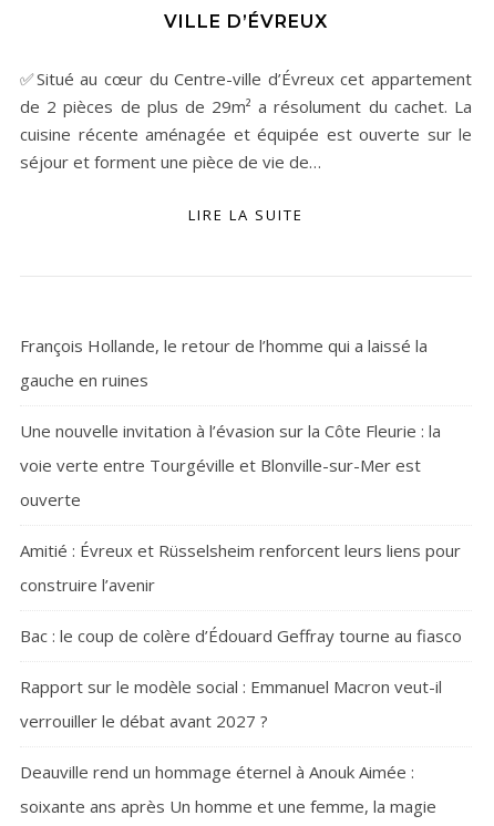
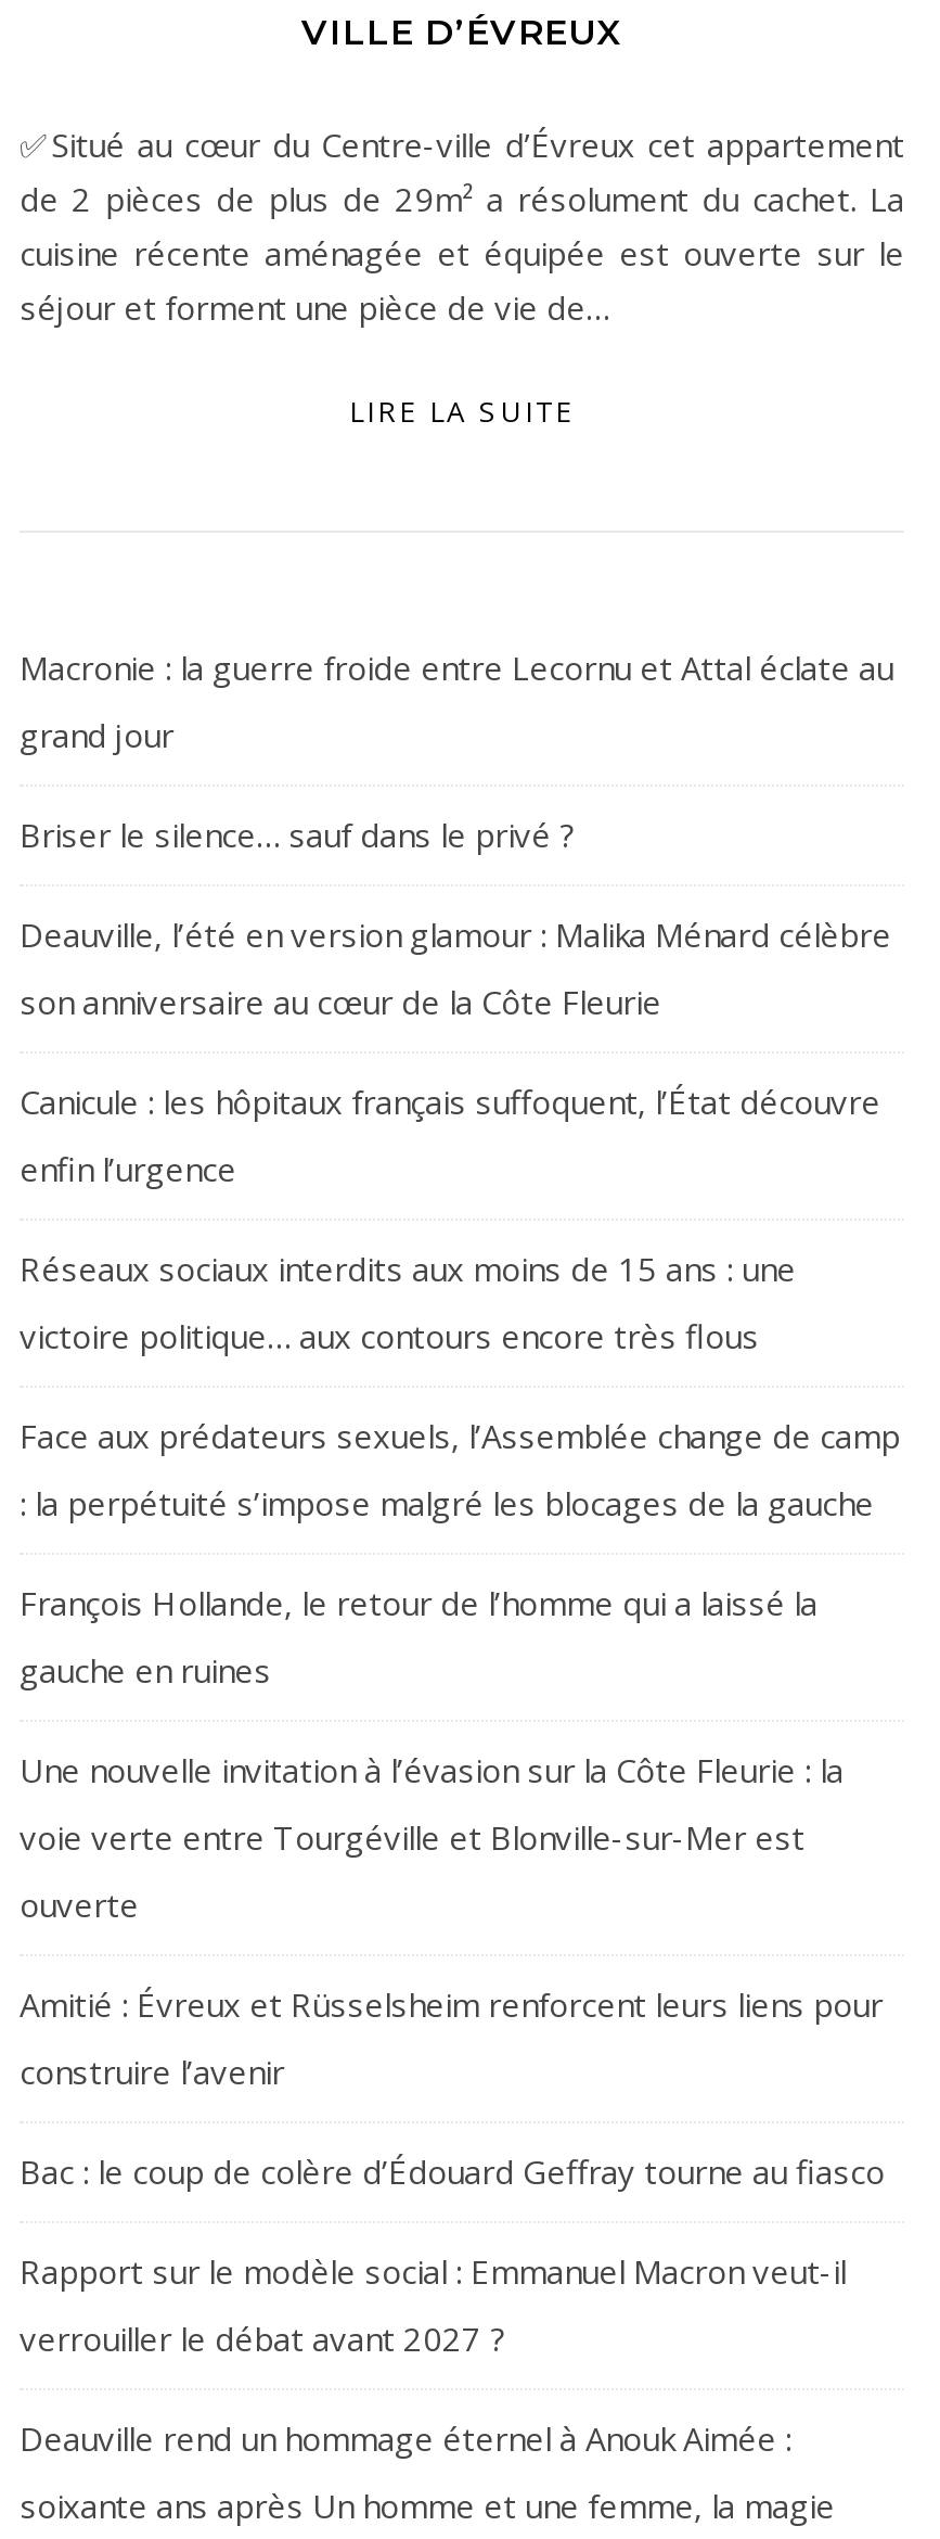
+ Macronie : la guerre froide entre Lecornu et Attal éclate au
+ grand jour
+ Briser le silence… sauf dans le privé ?
+ Deauville, l’été en version glamour : Malika Ménard célèbre
+ son anniversaire au cœur de la Côte Fleurie
+ Canicule : les hôpitaux français suffoquent, l’État découvre
+ enfin l’urgence
+ Réseaux sociaux interdits aux moins de 15 ans : une
+ victoire politique… aux contours encore très flous
+ Face aux prédateurs sexuels, l’Assemblée change de camp
+ : la perpétuité s’impose malgré les blocages de la gauche
